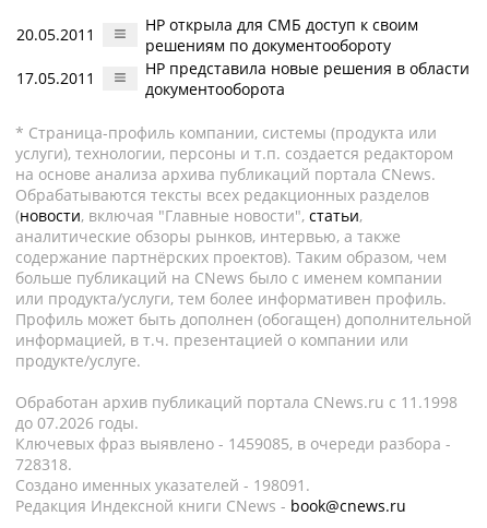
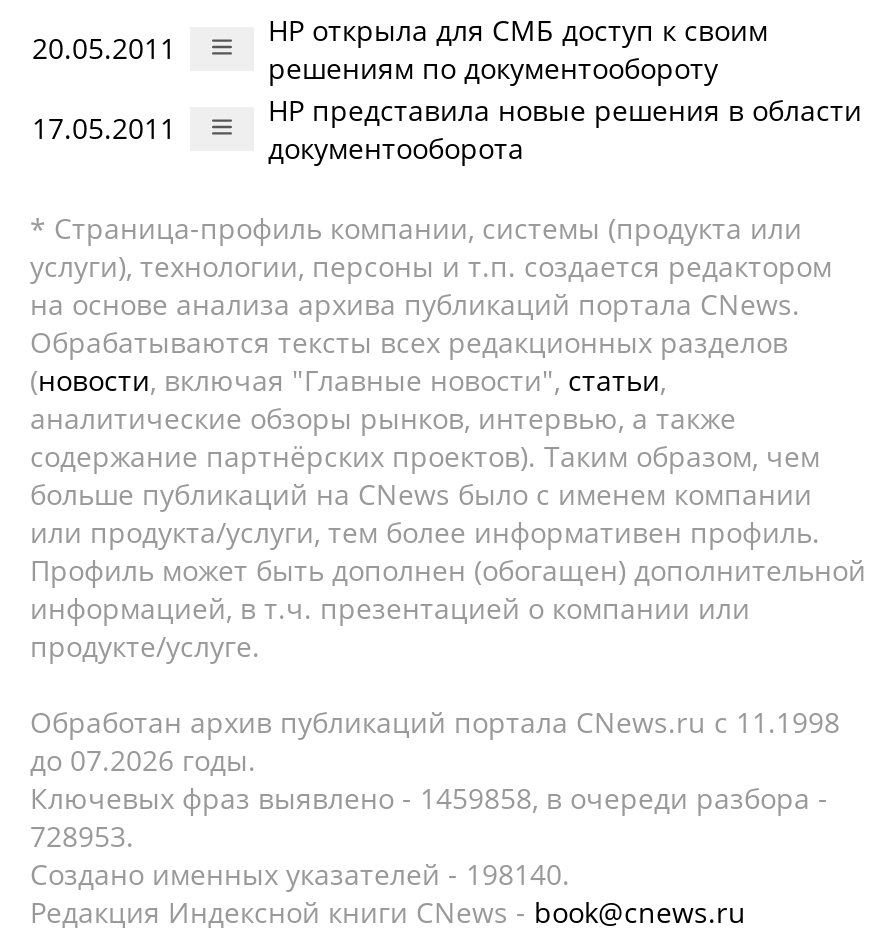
- Ключевых фраз выявлено - 1459085, в очереди разбора -
+ Ключевых фраз выявлено - 1459858, в очереди разбора -

- 728318.
+ 728953.

- Создано именных указателей - 198091.
+ Создано именных указателей - 198140.
